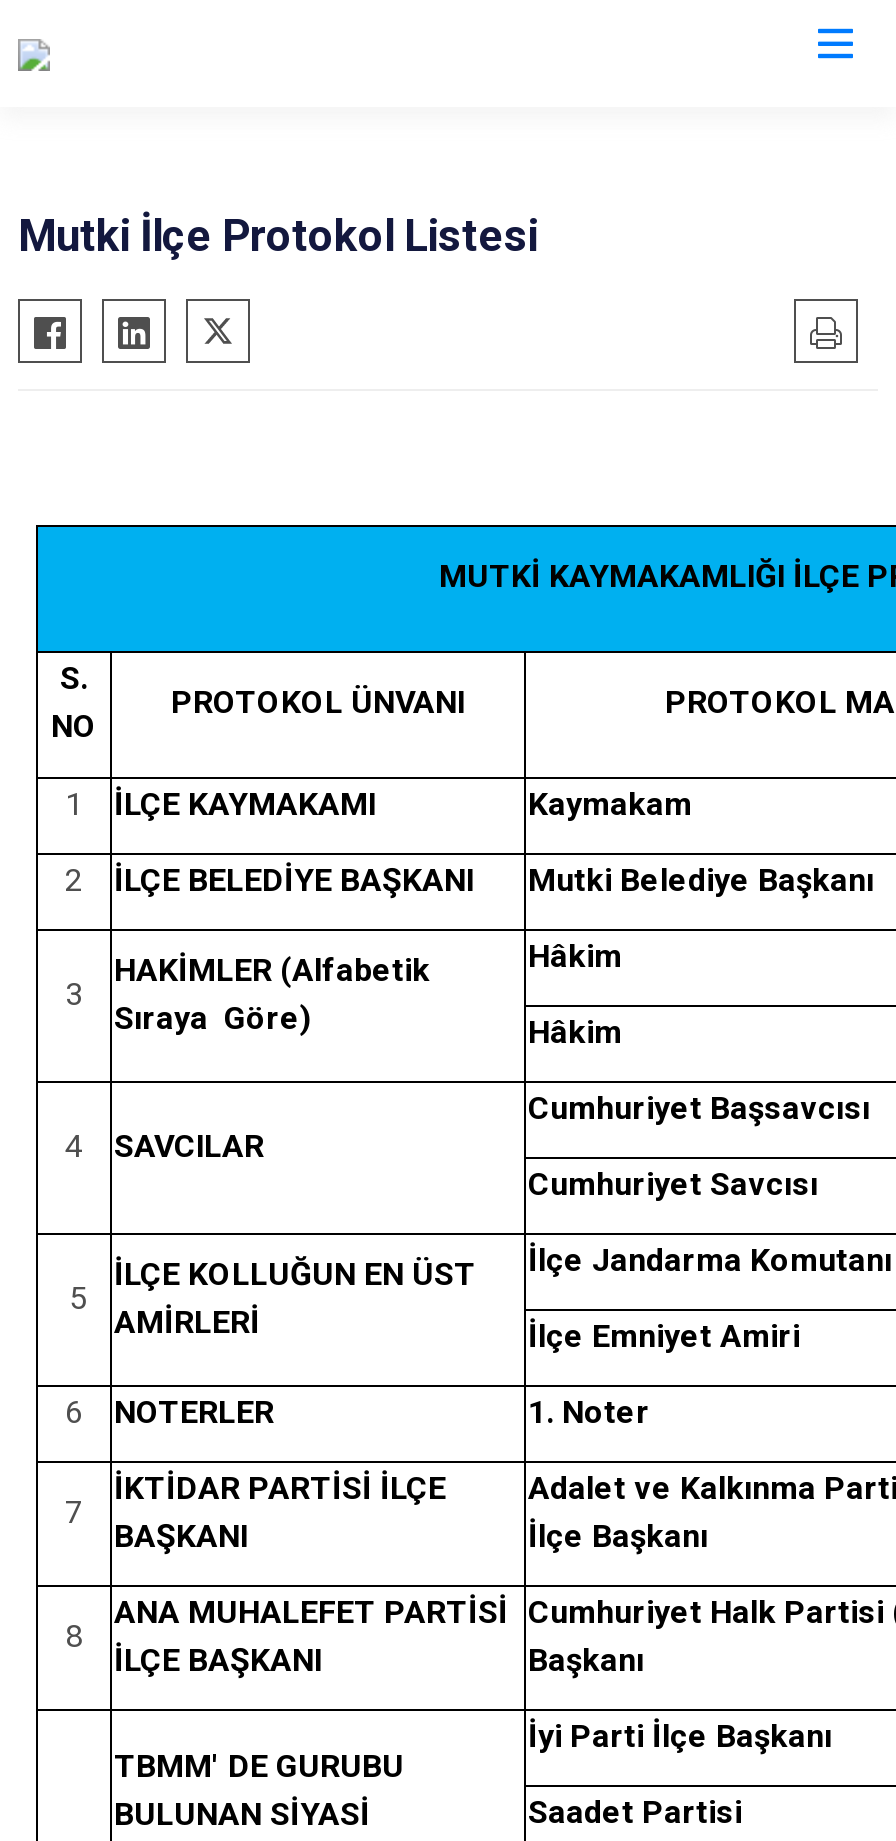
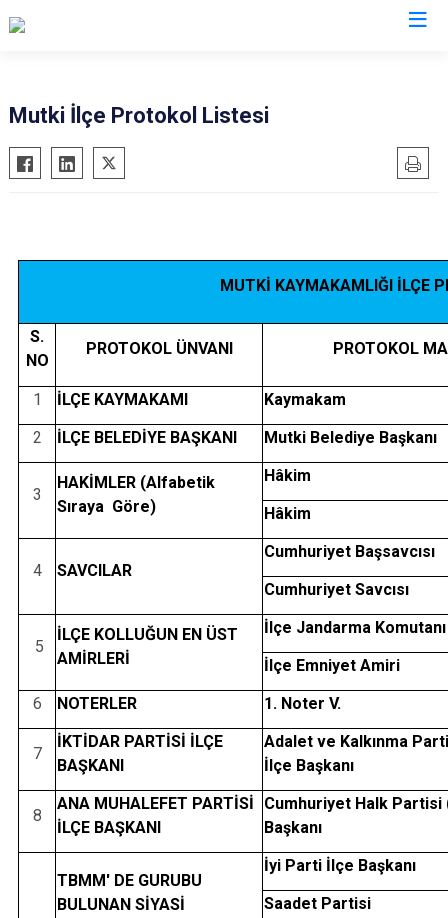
- 1. Noter
+ 1. Noter V.
